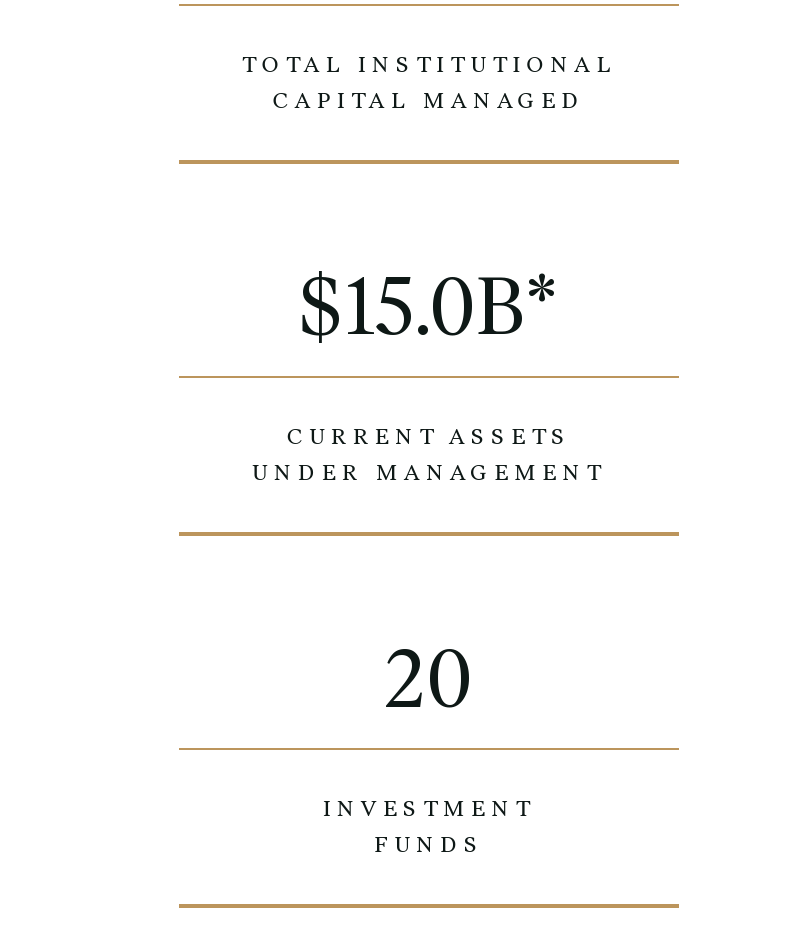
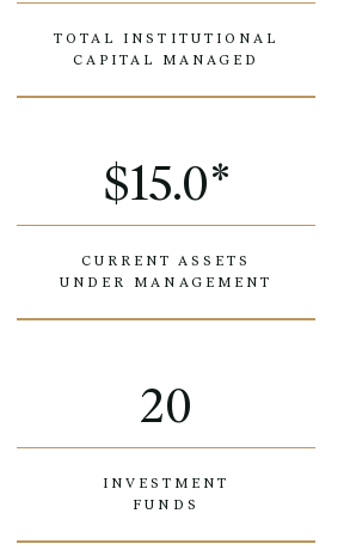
- $15.0B*
+ $15.0*
